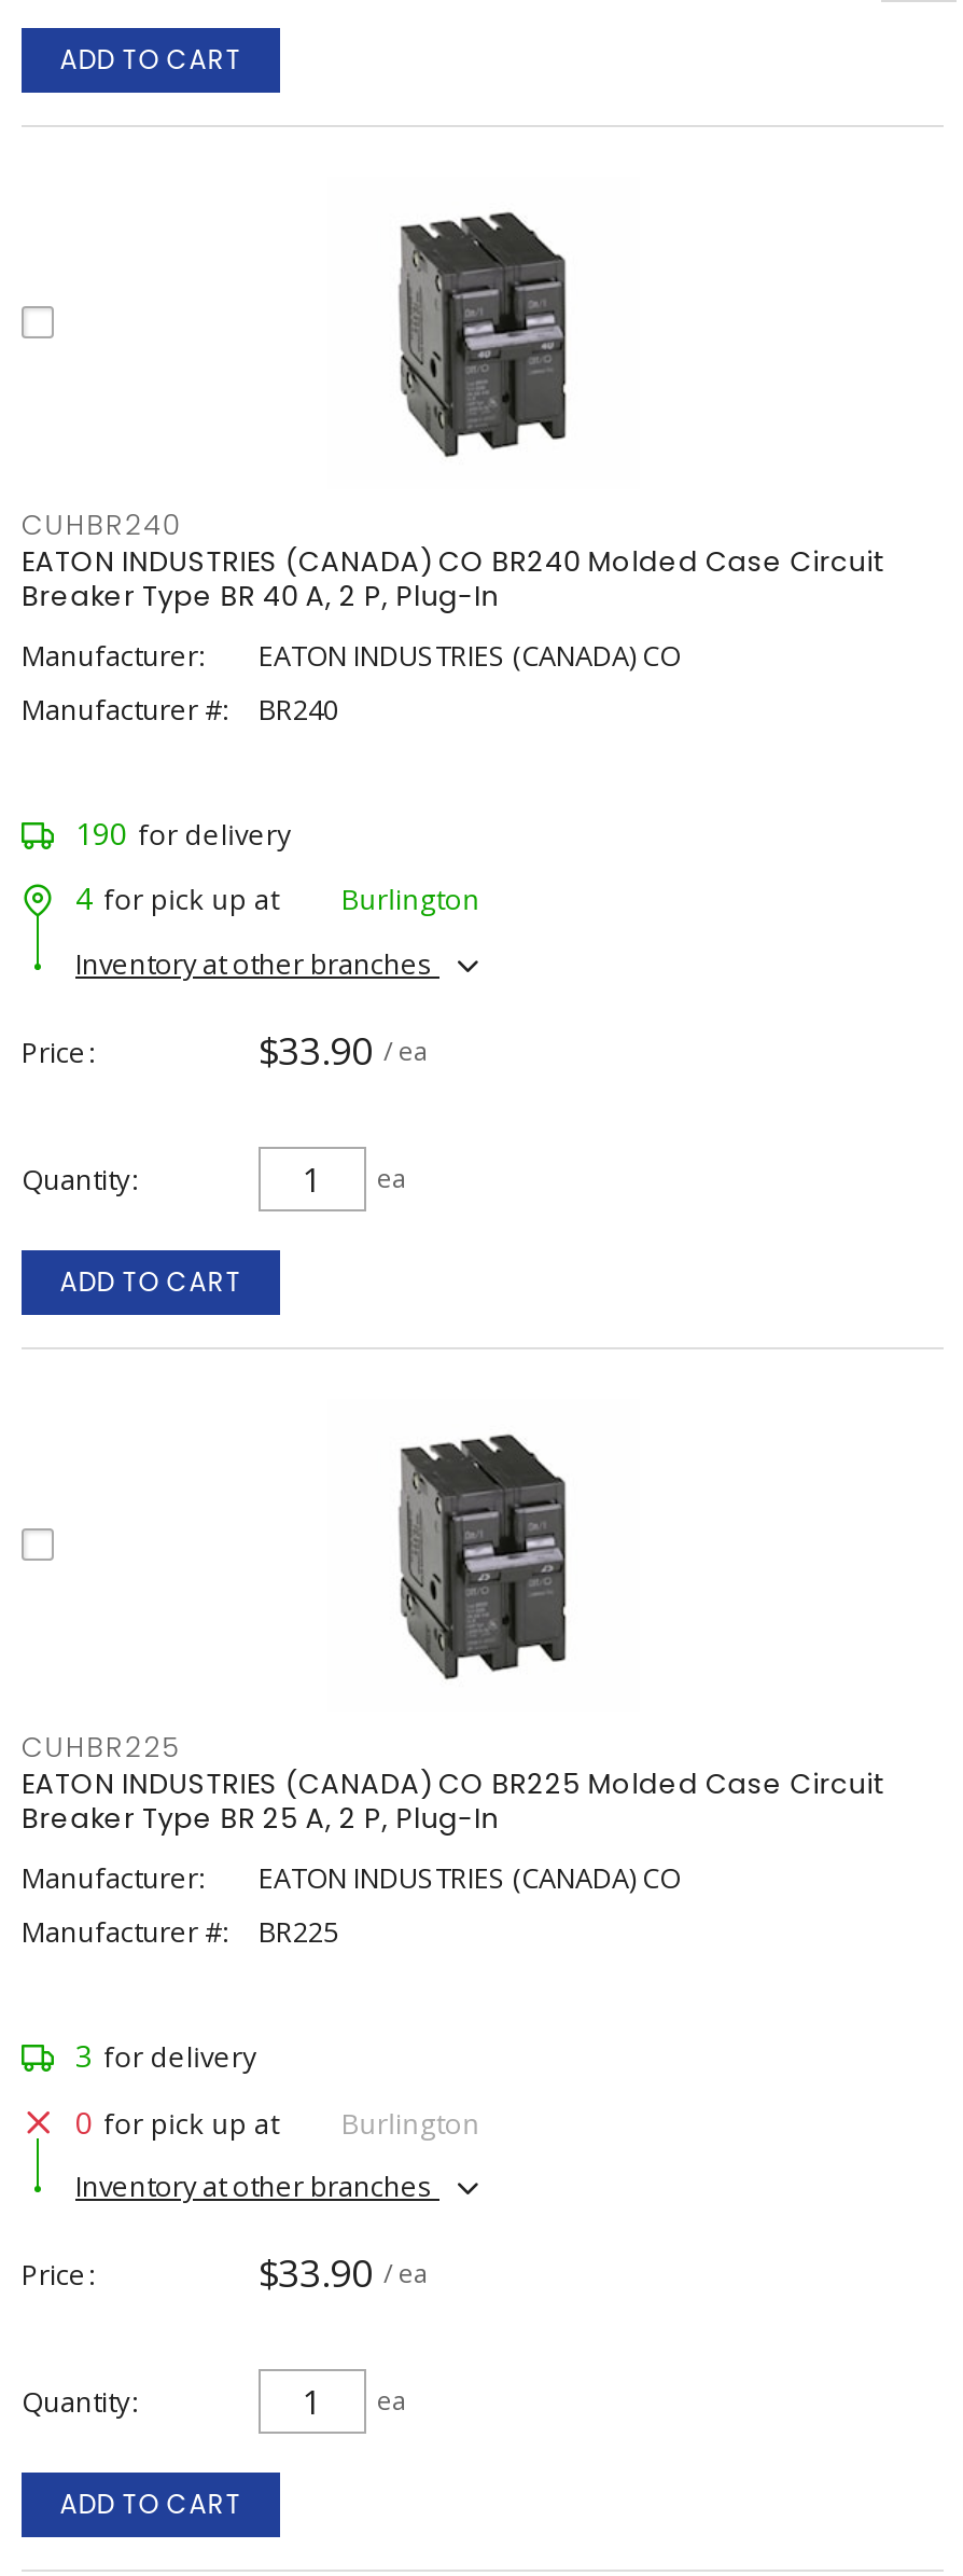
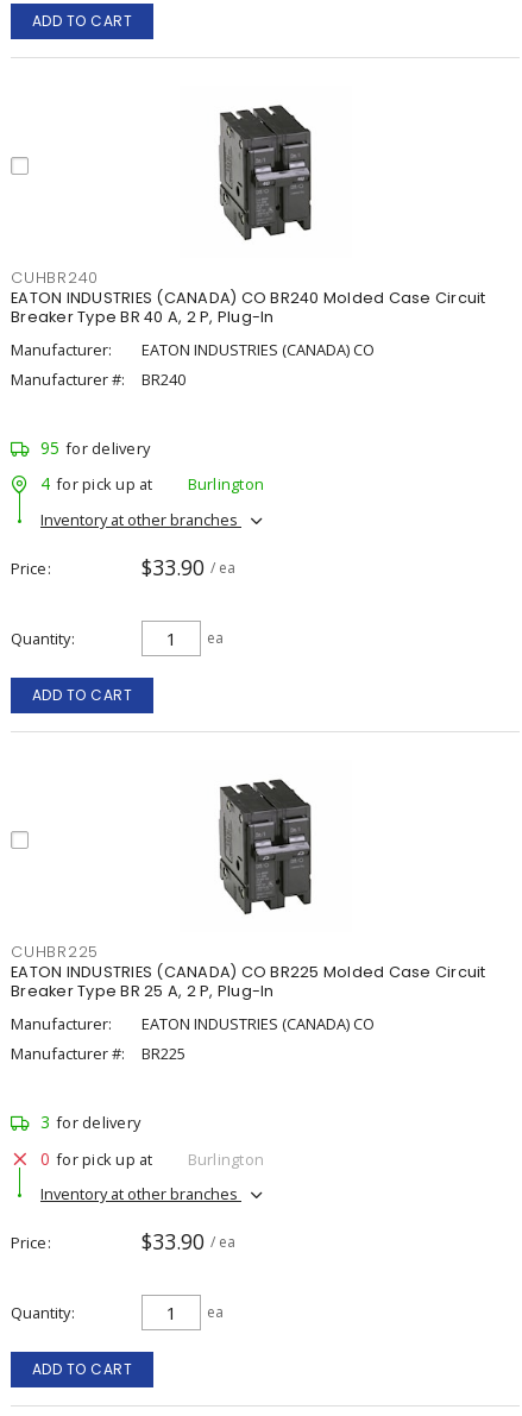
- 190 for delivery
+ 95 for delivery
